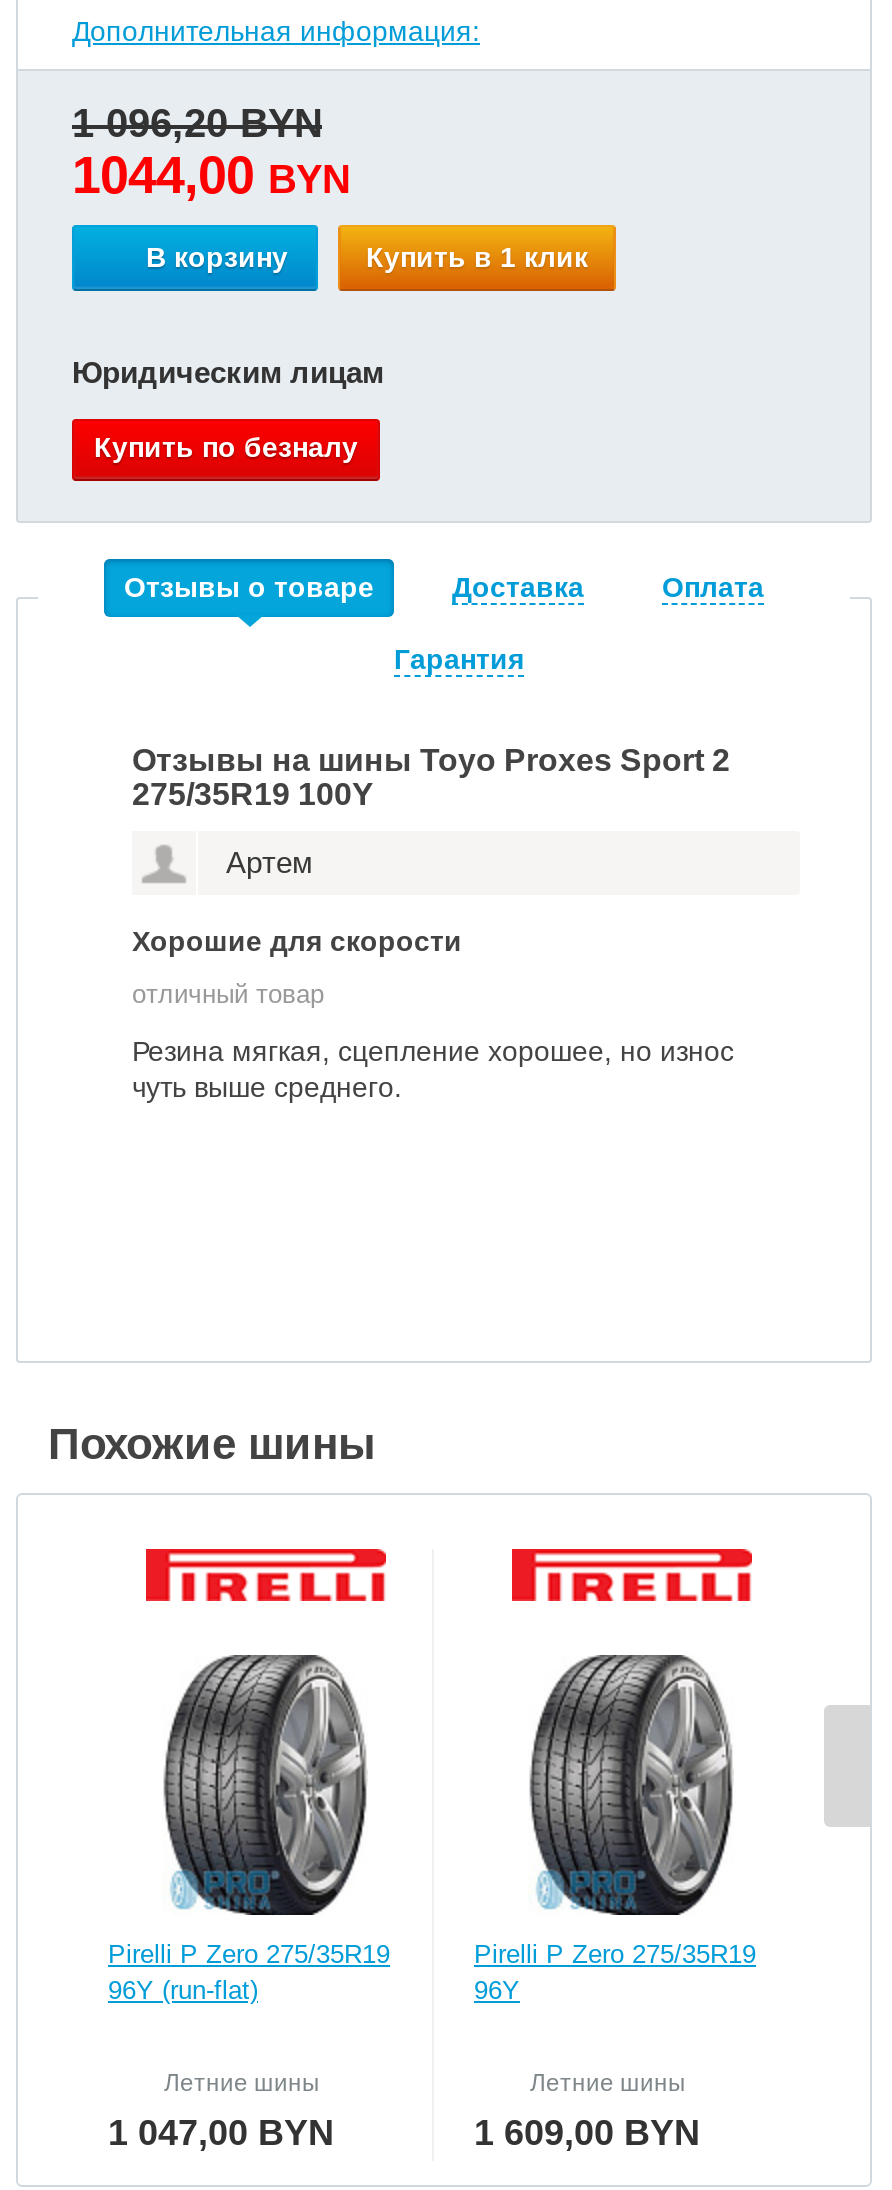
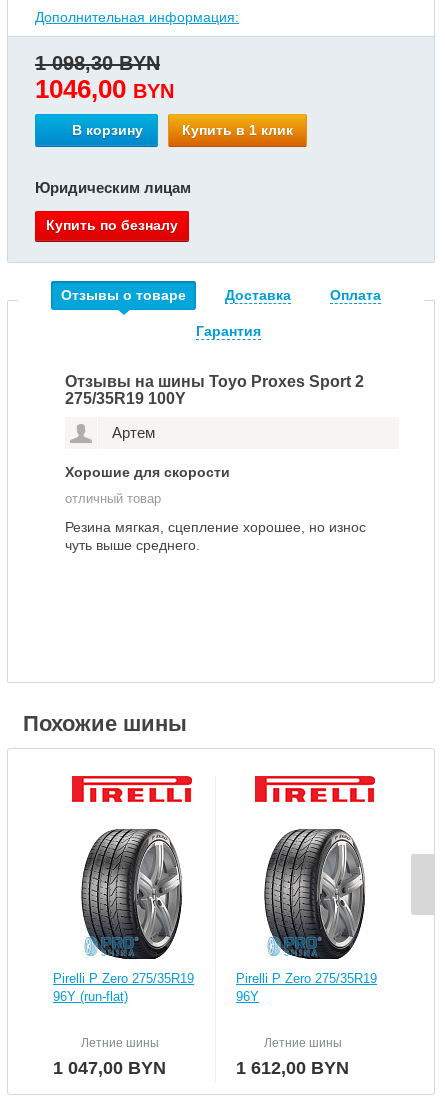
- 1 096,20 BYN
+ 1 098,30 BYN

- 1044,00 BYN
+ 1046,00 BYN

- 1 609,00 BYN
+ 1 612,00 BYN
